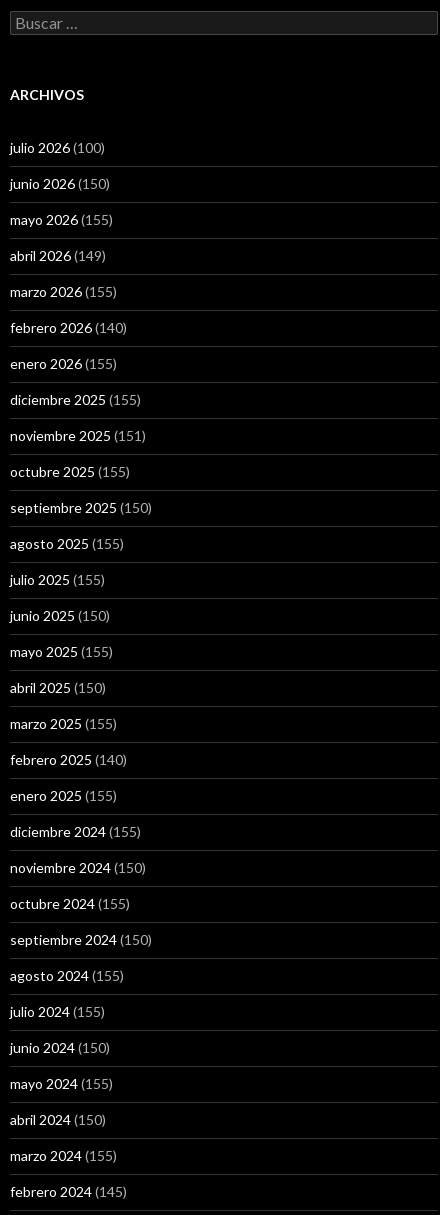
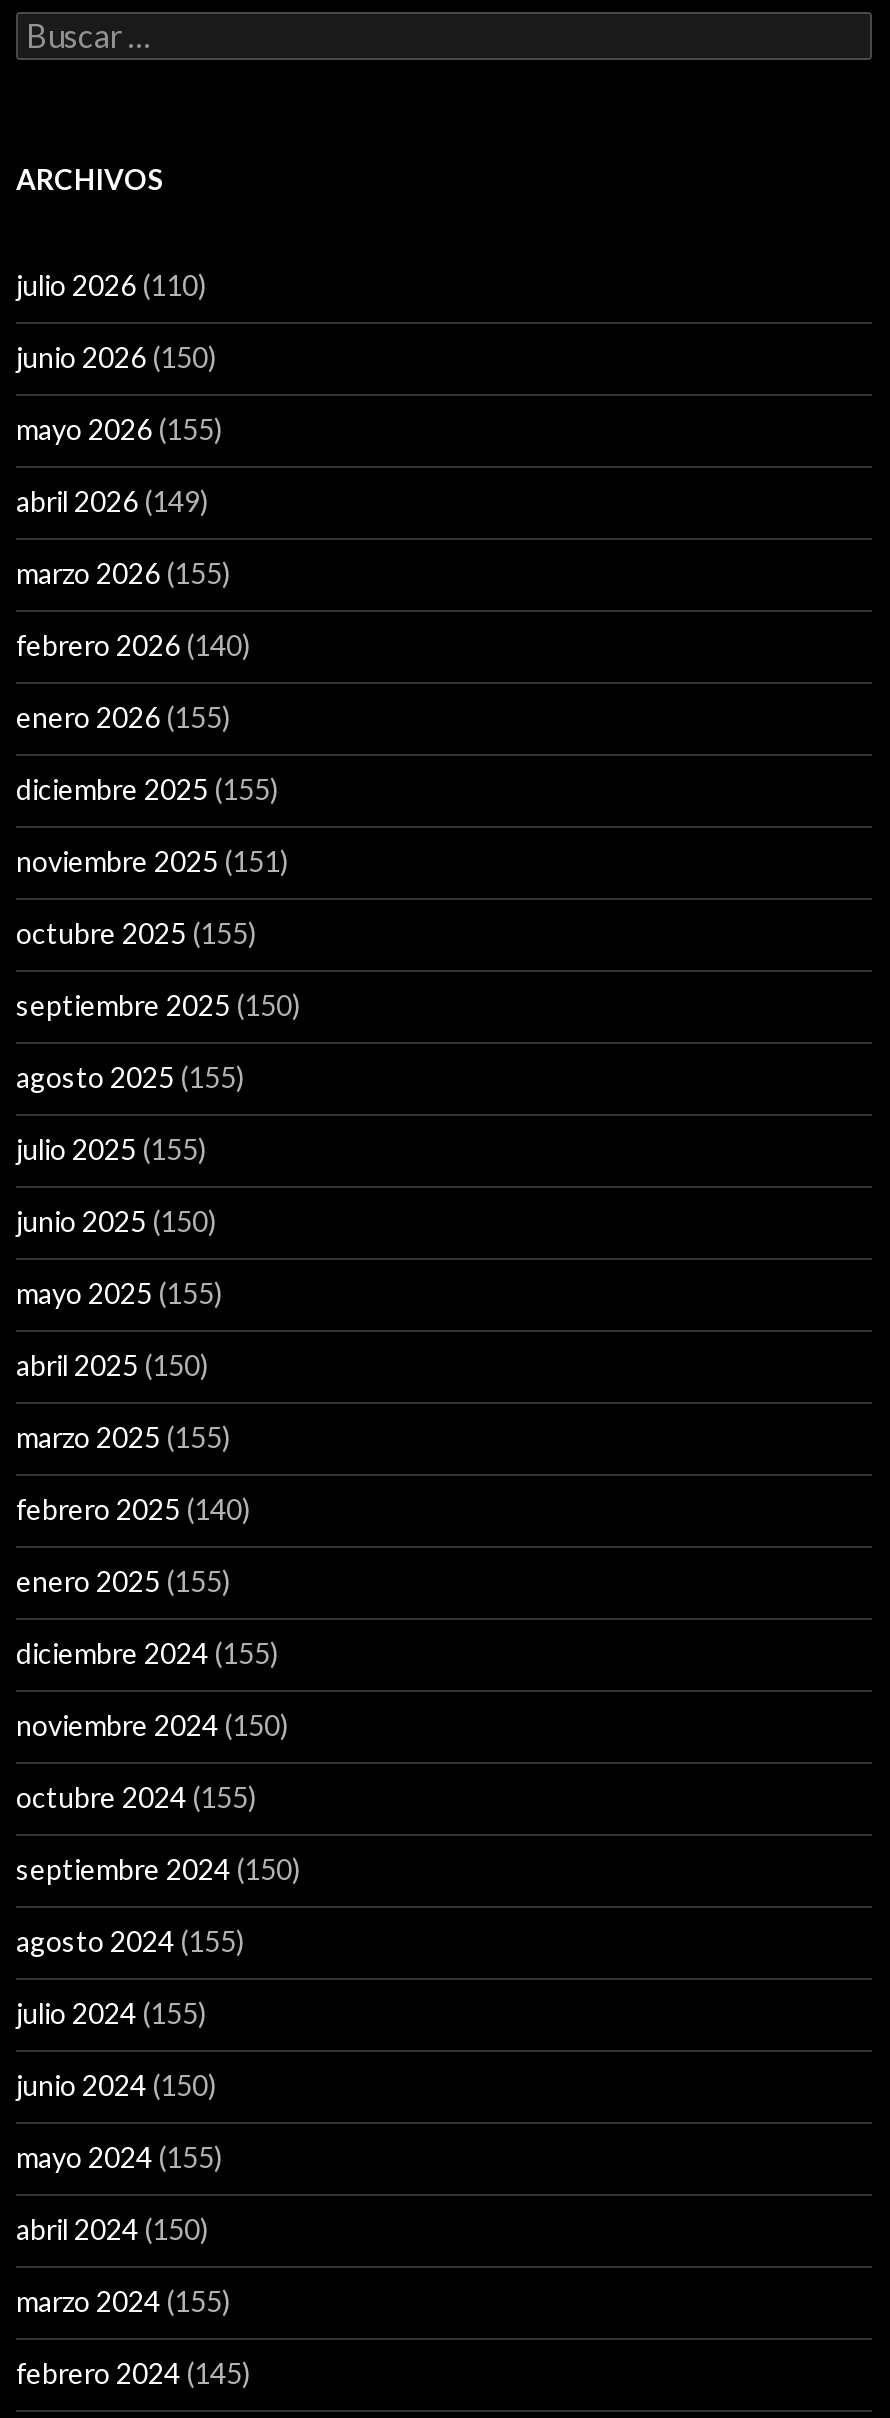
- julio 2026 (100)
+ julio 2026 (110)
